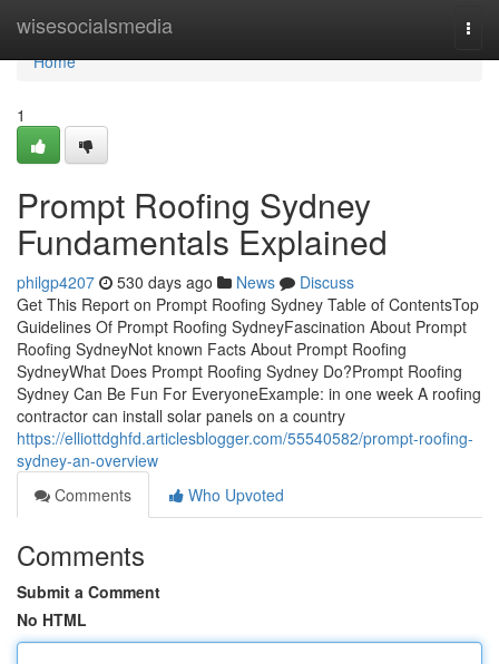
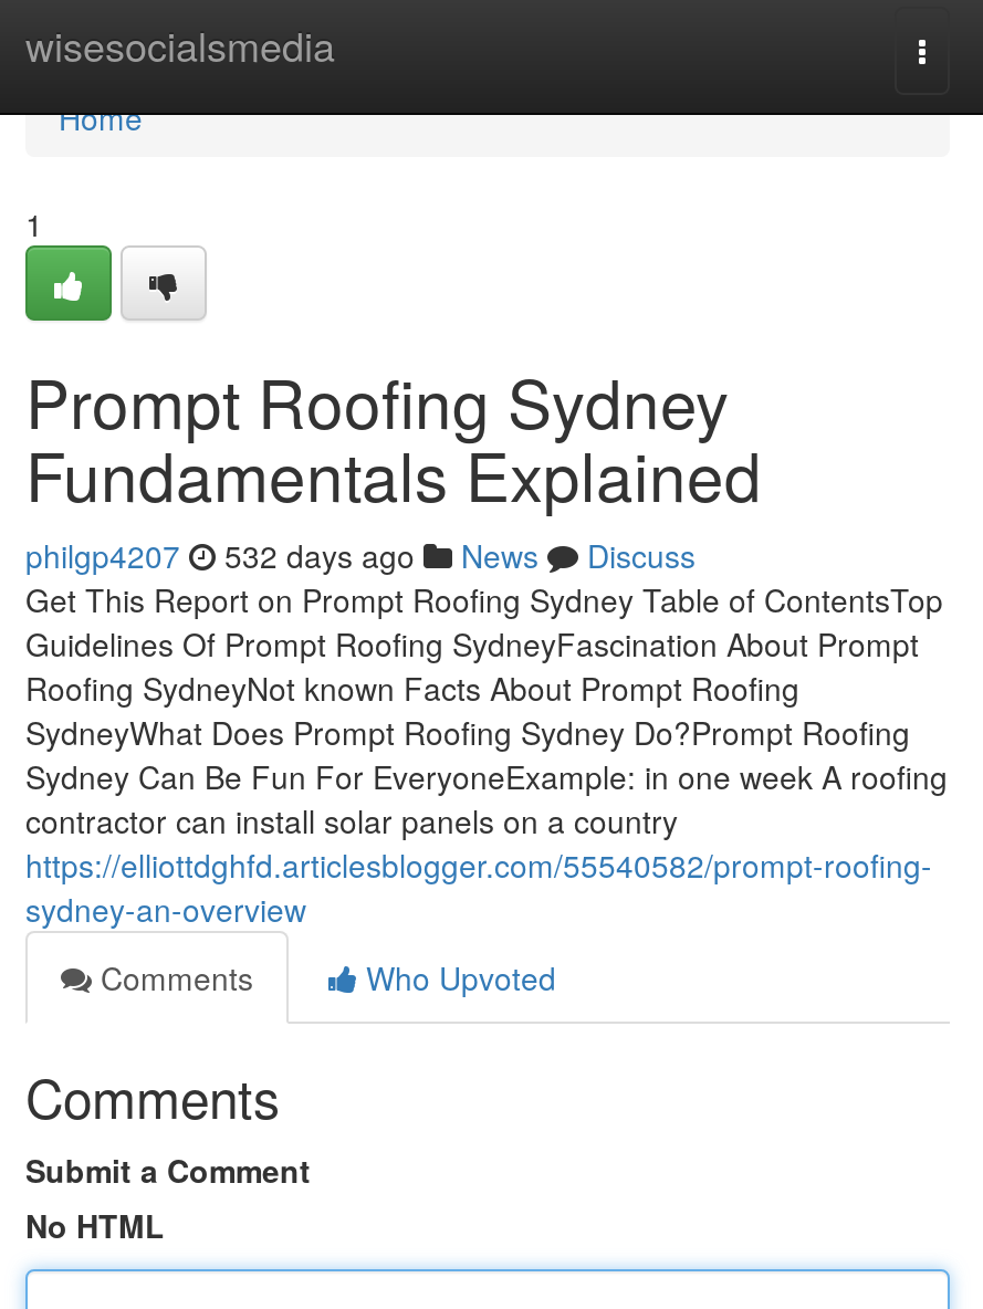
- philgp4207 530 days ago News Discuss
+ philgp4207 532 days ago News Discuss
